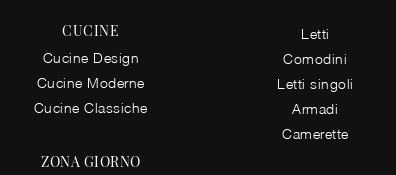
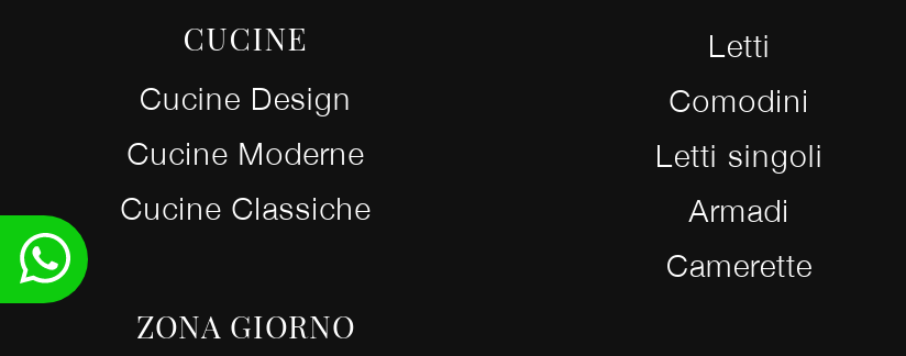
+ [image]
